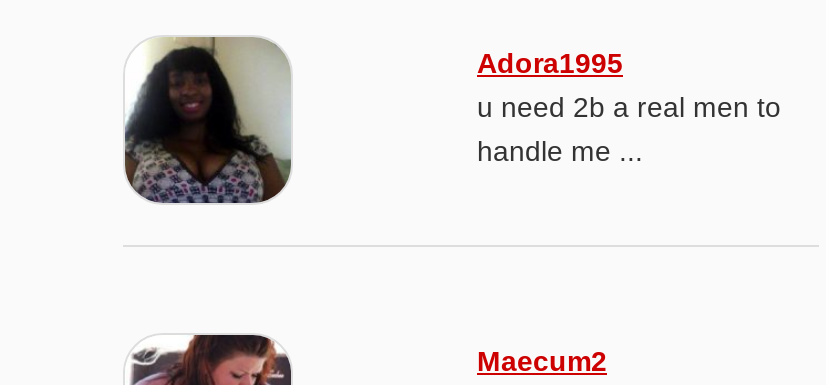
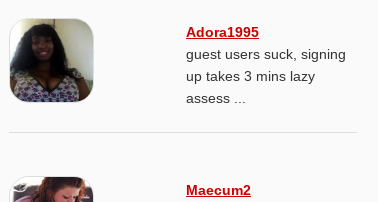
- u need 2b a real men to
- handle me ...
+ guest users suck, signing
+ up takes 3 mins lazy
+ assess ...
